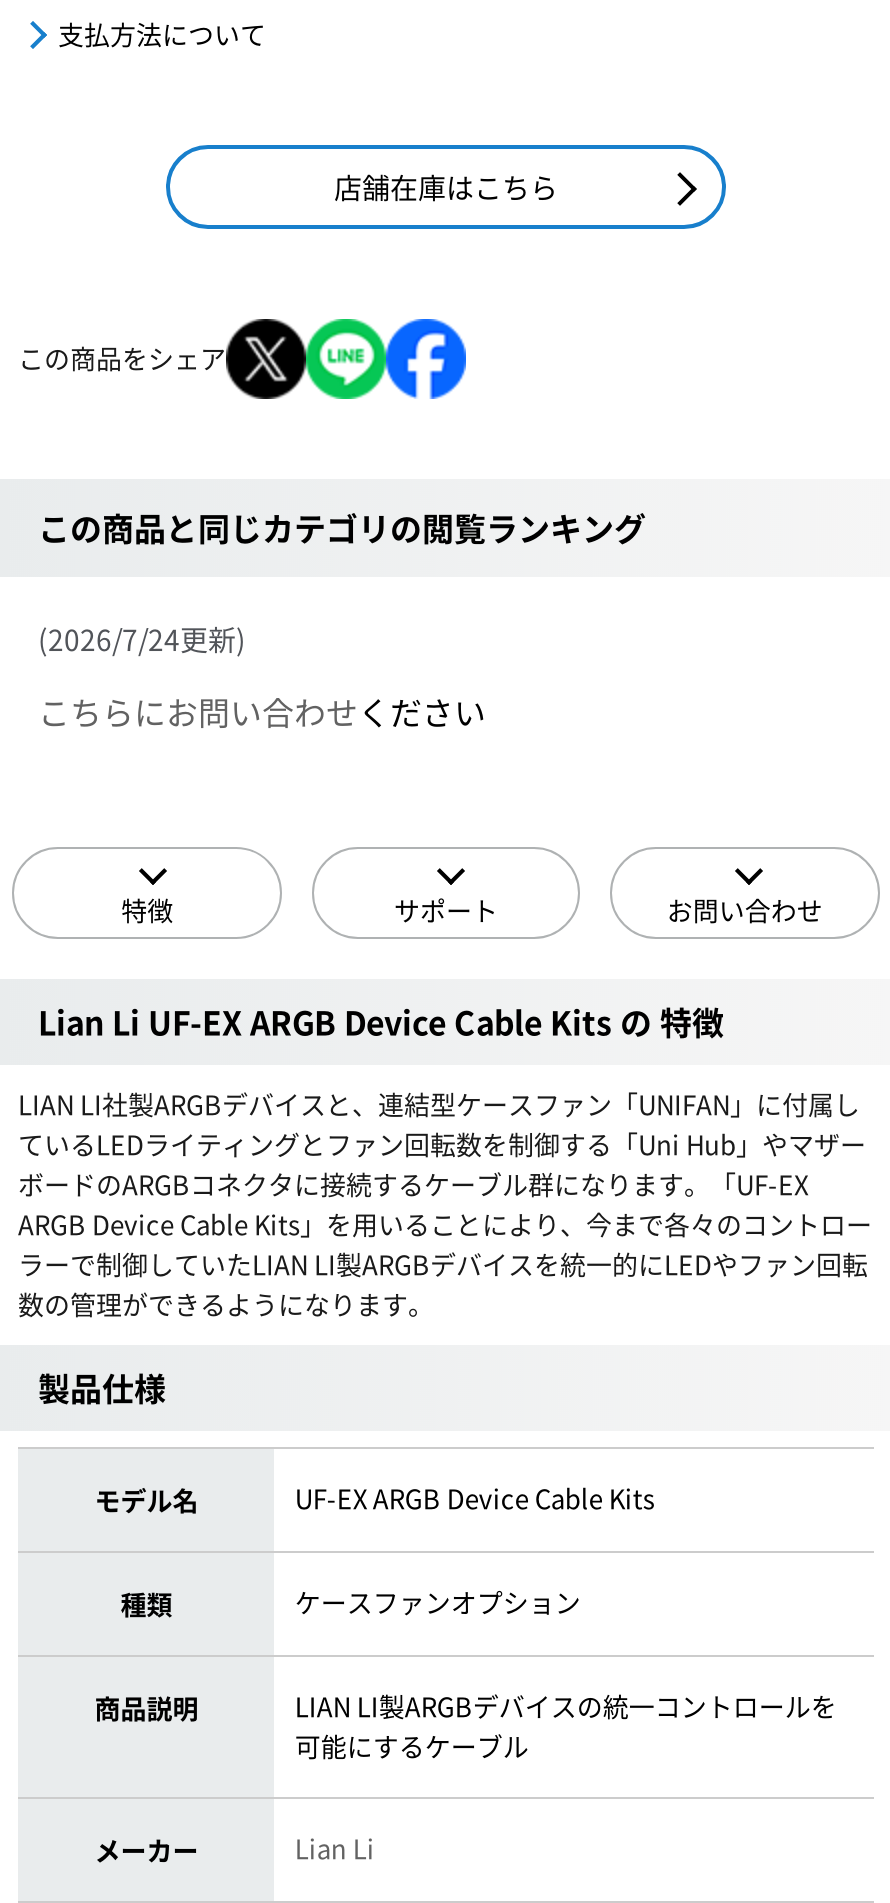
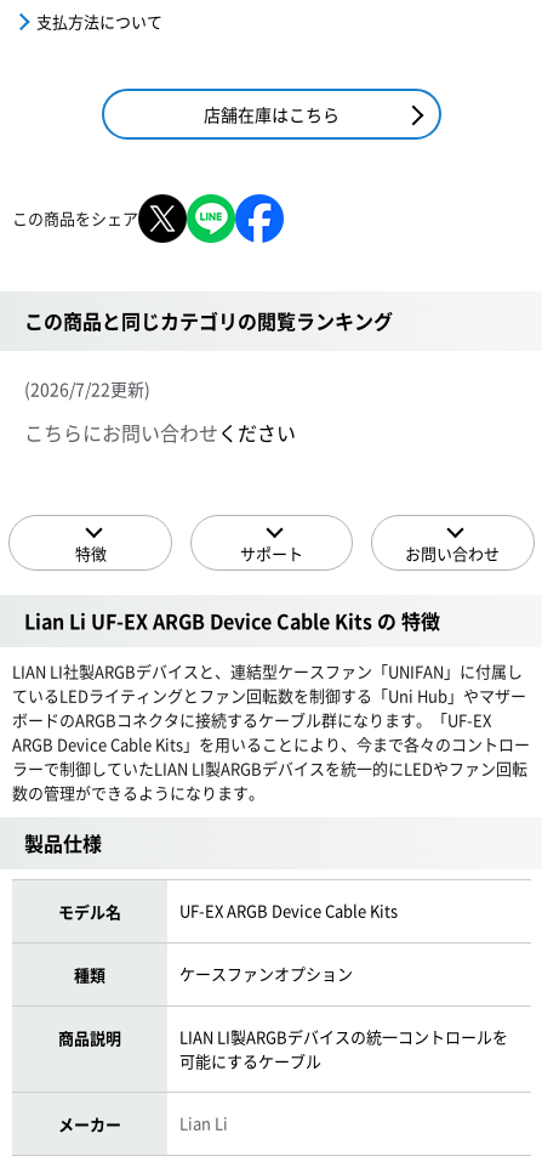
- (2026/7/24更新)
+ (2026/7/22更新)
